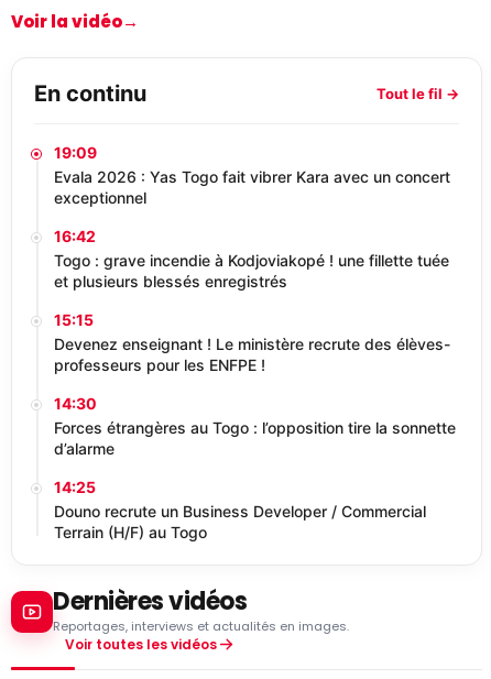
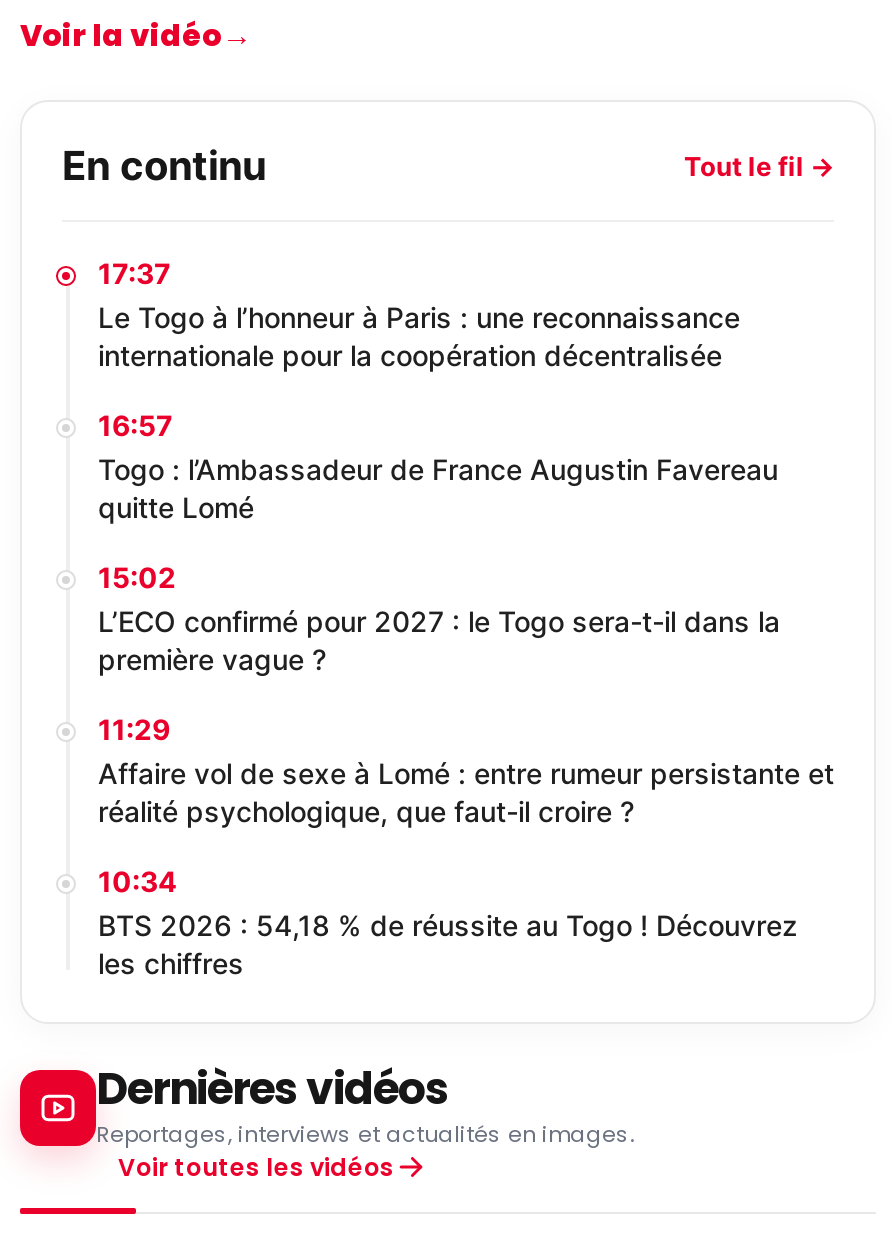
- 19:09
- Evala 2026 : Yas Togo fait vibrer Kara avec un concert
- exceptionnel
+ 17:37
+ Le Togo à l’honneur à Paris : une reconnaissance
+ internationale pour la coopération décentralisée

- 16:42
- Togo : grave incendie à Kodjoviakopé ! une fillette tuée
- et plusieurs blessés enregistrés
+ 16:57
+ Togo : l’Ambassadeur de France Augustin Favereau
+ quitte Lomé

- 15:15
- Devenez enseignant ! Le ministère recrute des élèves-
- professeurs pour les ENFPE !
+ 15:02
+ L’ECO confirmé pour 2027 : le Togo sera-t-il dans la
+ première vague ?

- 14:30
- Forces étrangères au Togo : l’opposition tire la sonnette
- d’alarme
+ 11:29
+ Affaire vol de sexe à Lomé : entre rumeur persistante et
+ réalité psychologique, que faut-il croire ?

- 14:25
- Douno recrute un Business Developer / Commercial
- Terrain (H/F) au Togo
+ 10:34
+ BTS 2026 : 54,18 % de réussite au Togo ! Découvrez
+ les chiffres
